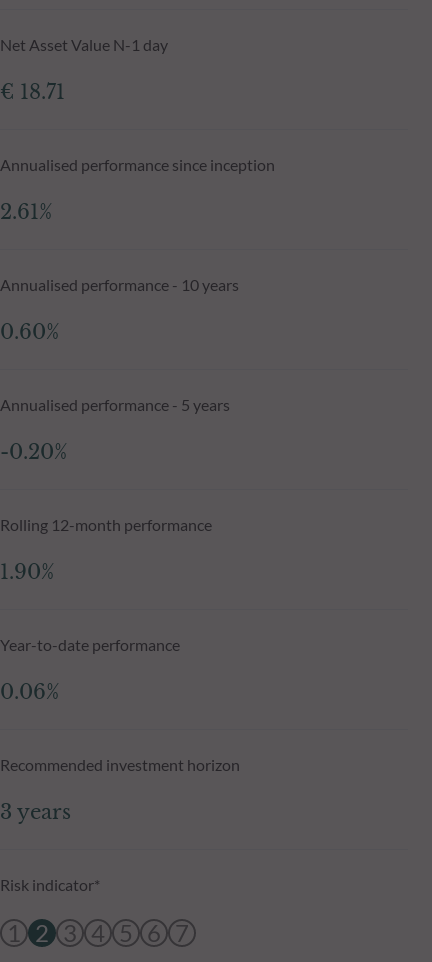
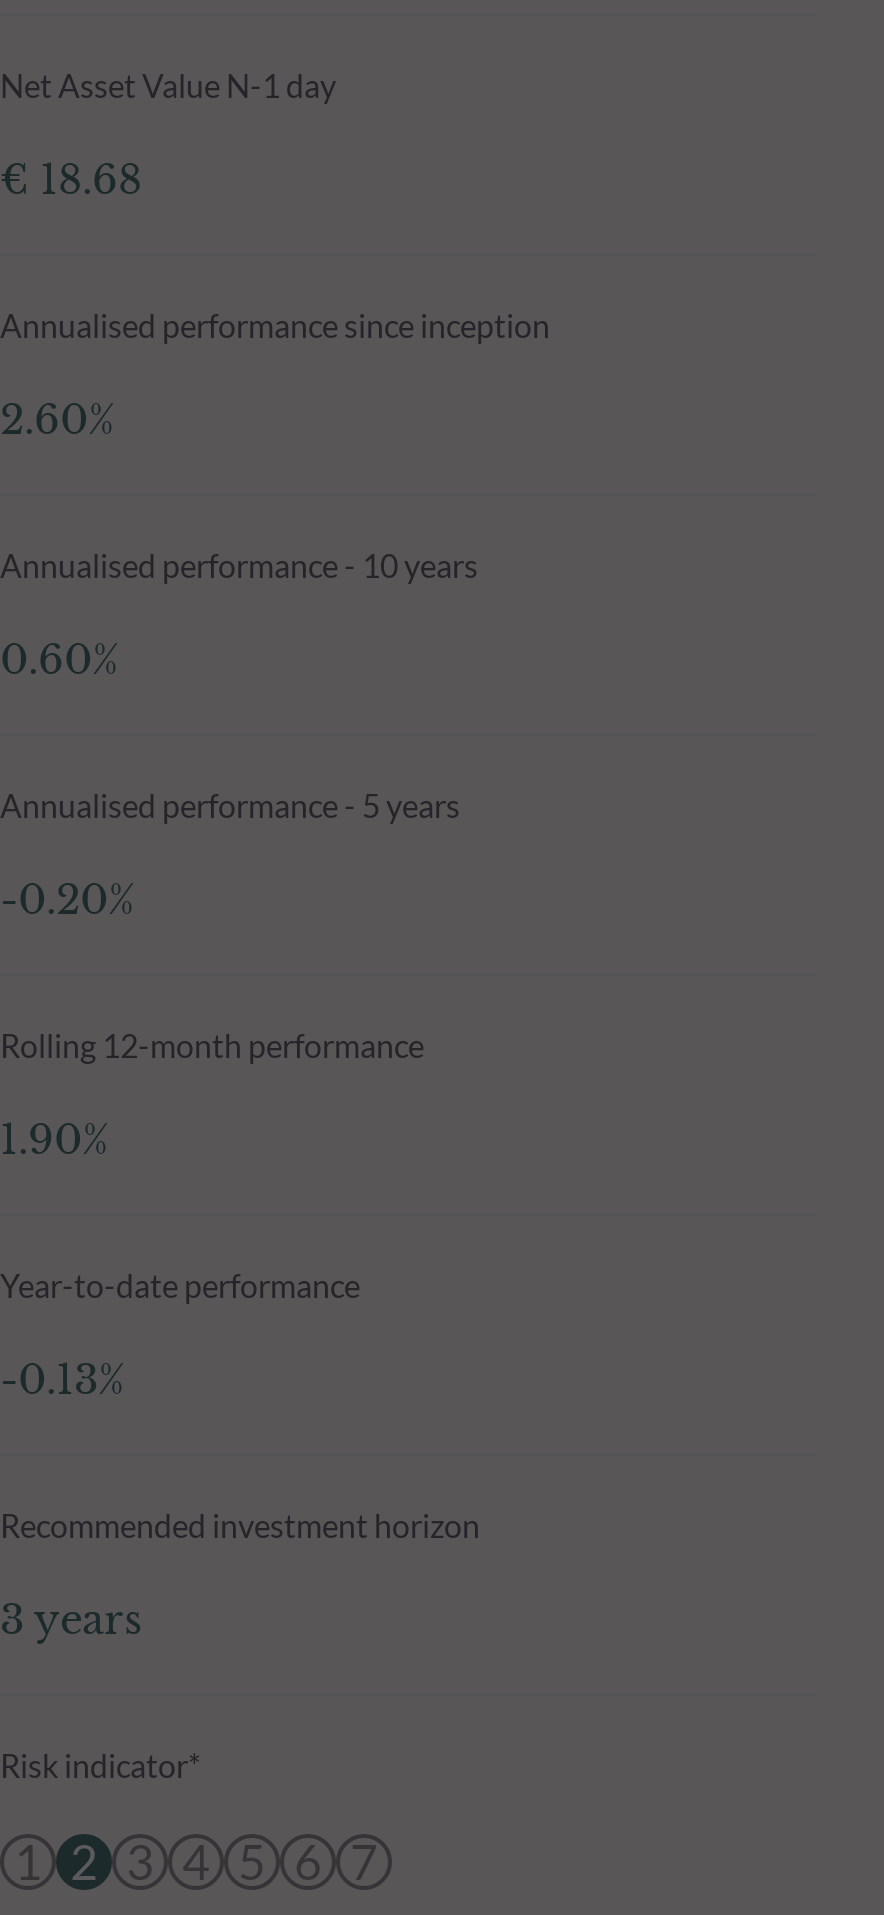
- € 18.71
+ € 18.68

- 2.61%
+ 2.60%

- 0.06%
+ -0.13%
